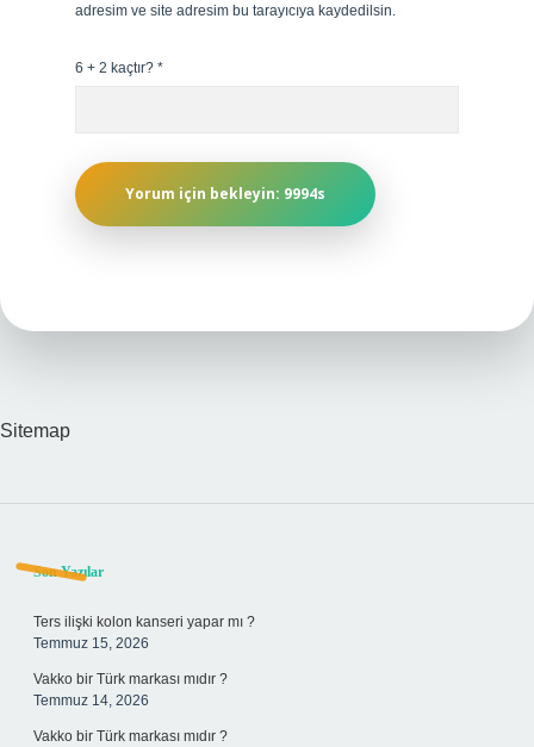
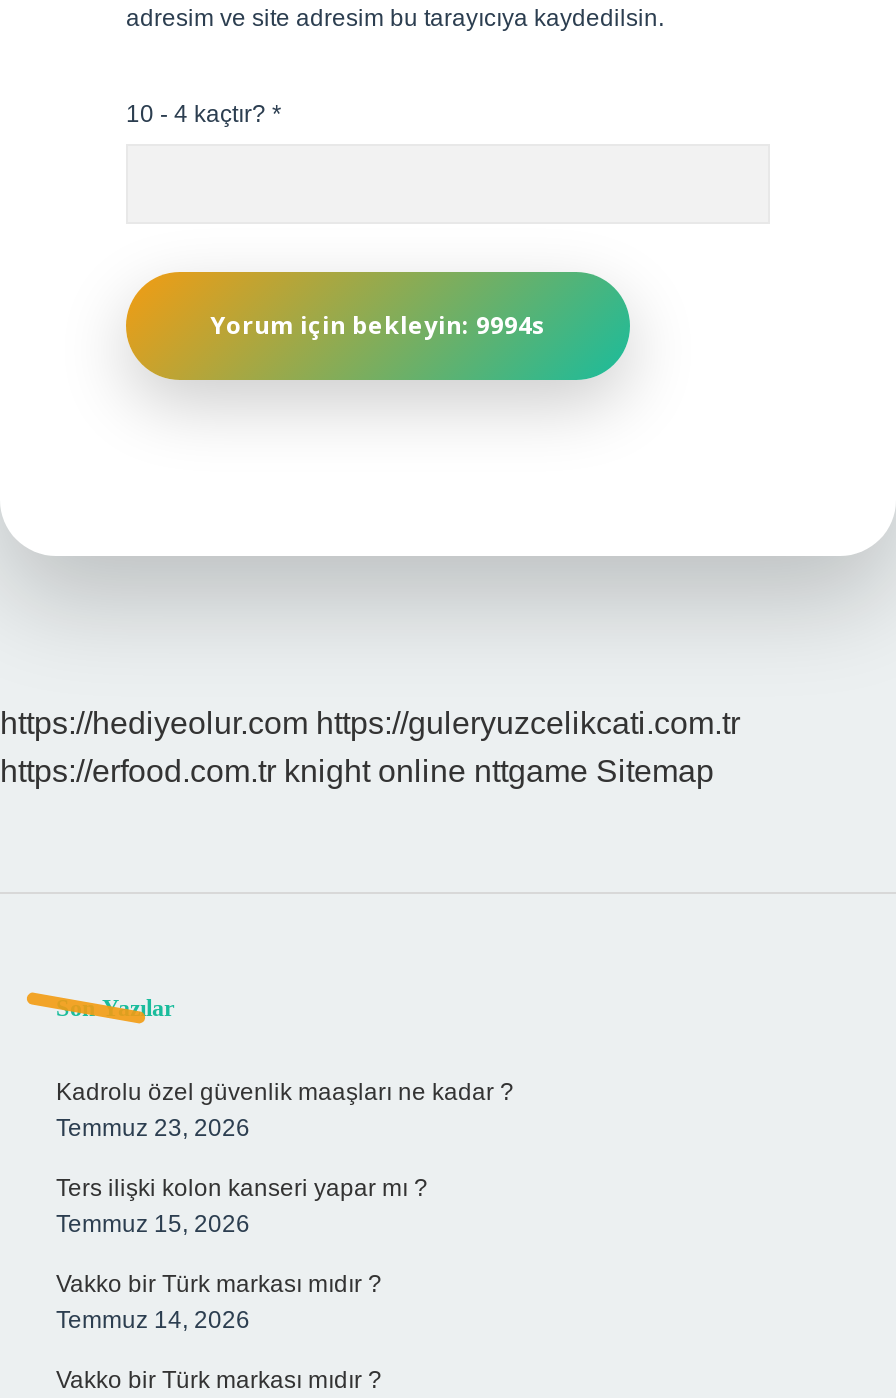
- 6 + 2 kaçtır? *
+ 10 - 4 kaçtır? *

- Sitemap
+ https://hediyeolur.com https://guleryuzcelikcati.com.tr
+ https://erfood.com.tr knight online nttgame Sitemap

+ Kadrolu özel güvenlik maaşları ne kadar ?
+ Temmuz 23, 2026
